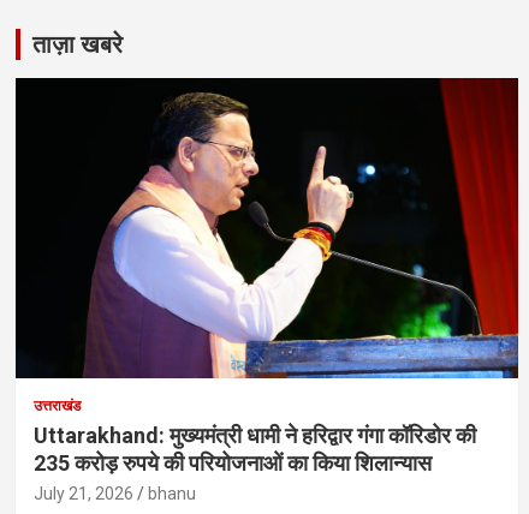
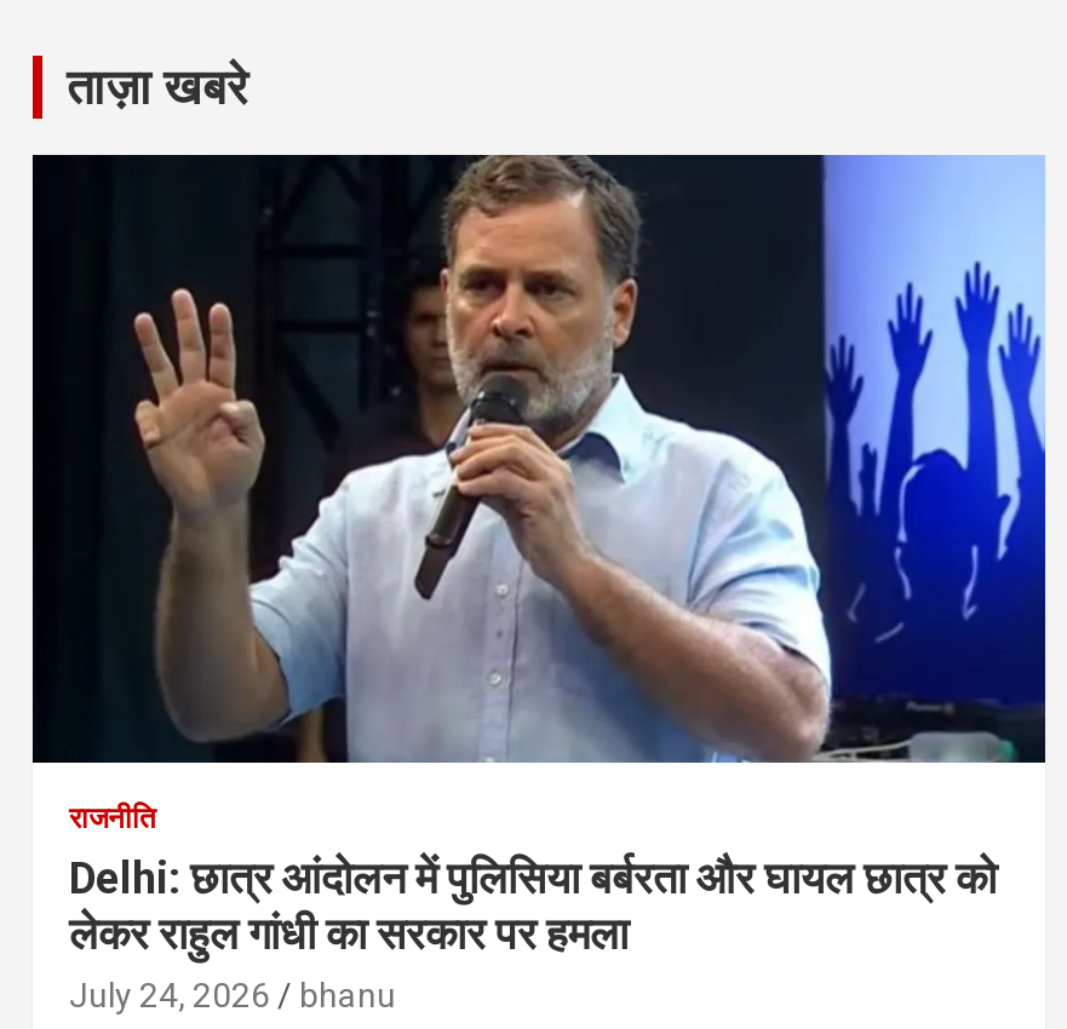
- [image]
- उत्तराखंड
- Uttarakhand: मुख्यमंत्री धामी ने हरिद्वार गंगा कॉरिडोर की
- 235 करोड़ रुपये की परियोजनाओं का किया शिलान्यास
- July 21, 2026
+ [image]
+ राजनीति
+ Delhi: छात्र आंदोलन में पुलिसिया बर्बरता और घायल छात्र को
+ लेकर राहुल गांधी का सरकार पर हमला
+ July 24, 2026
